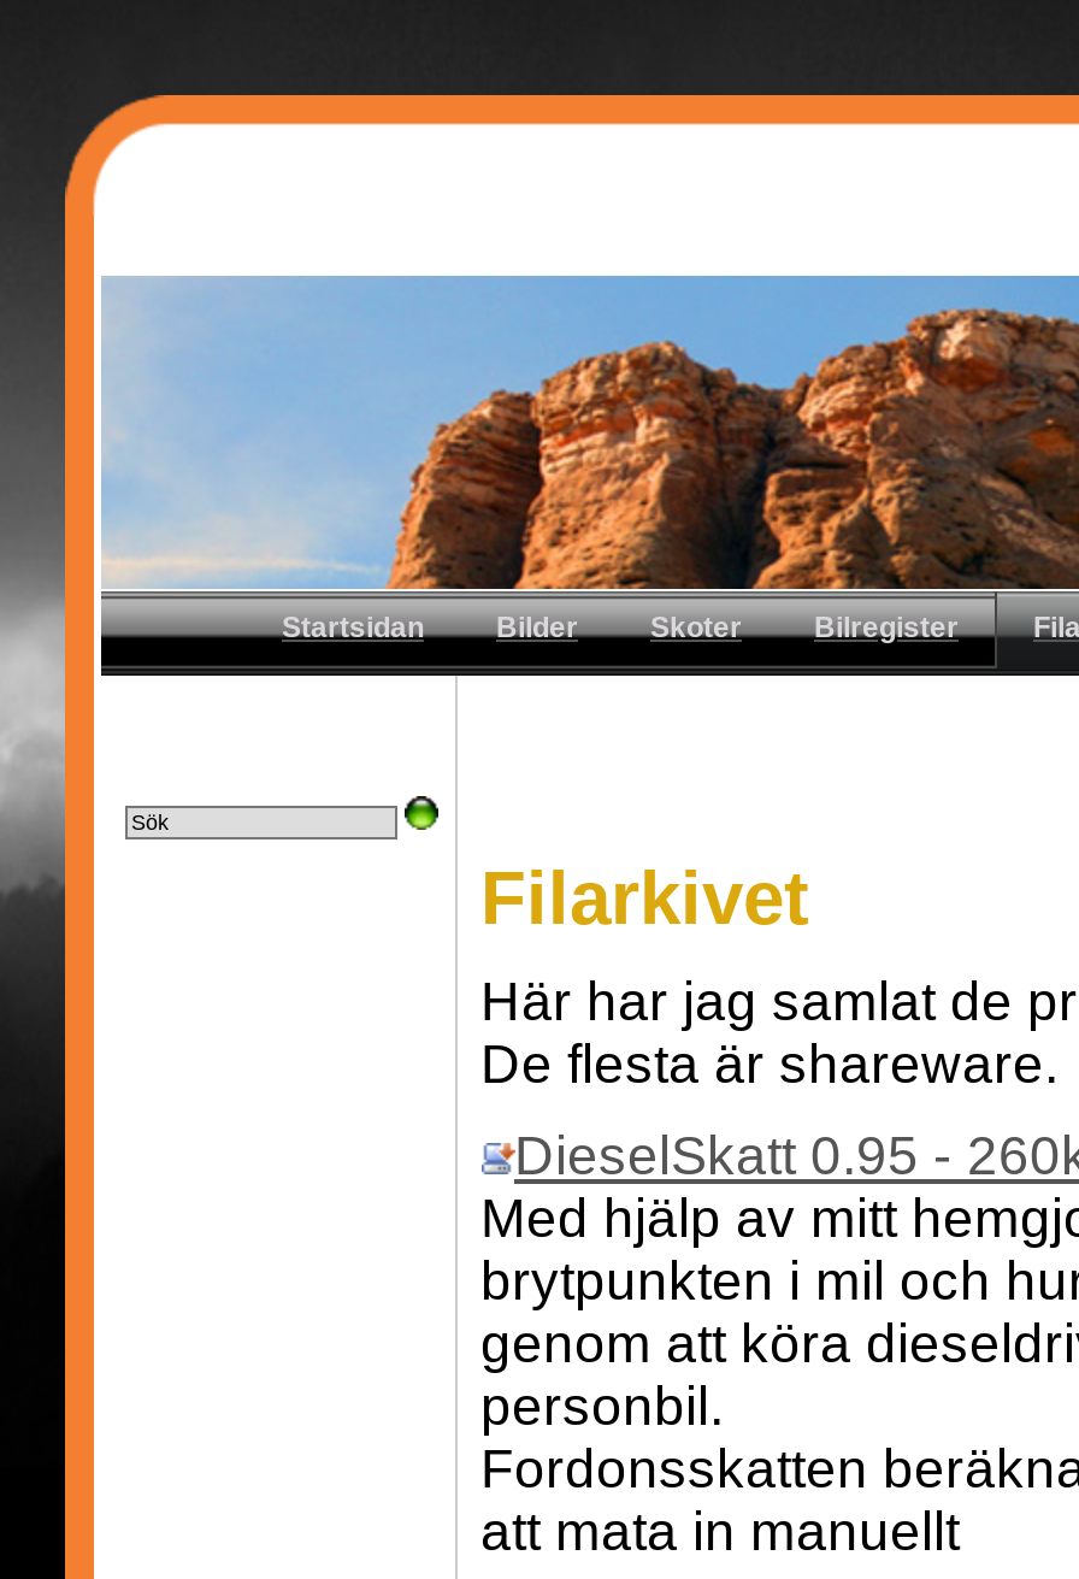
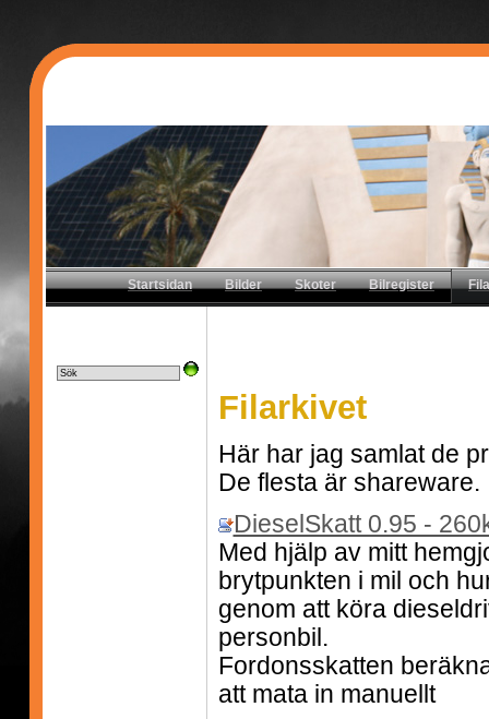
- [image]
+ [image]
